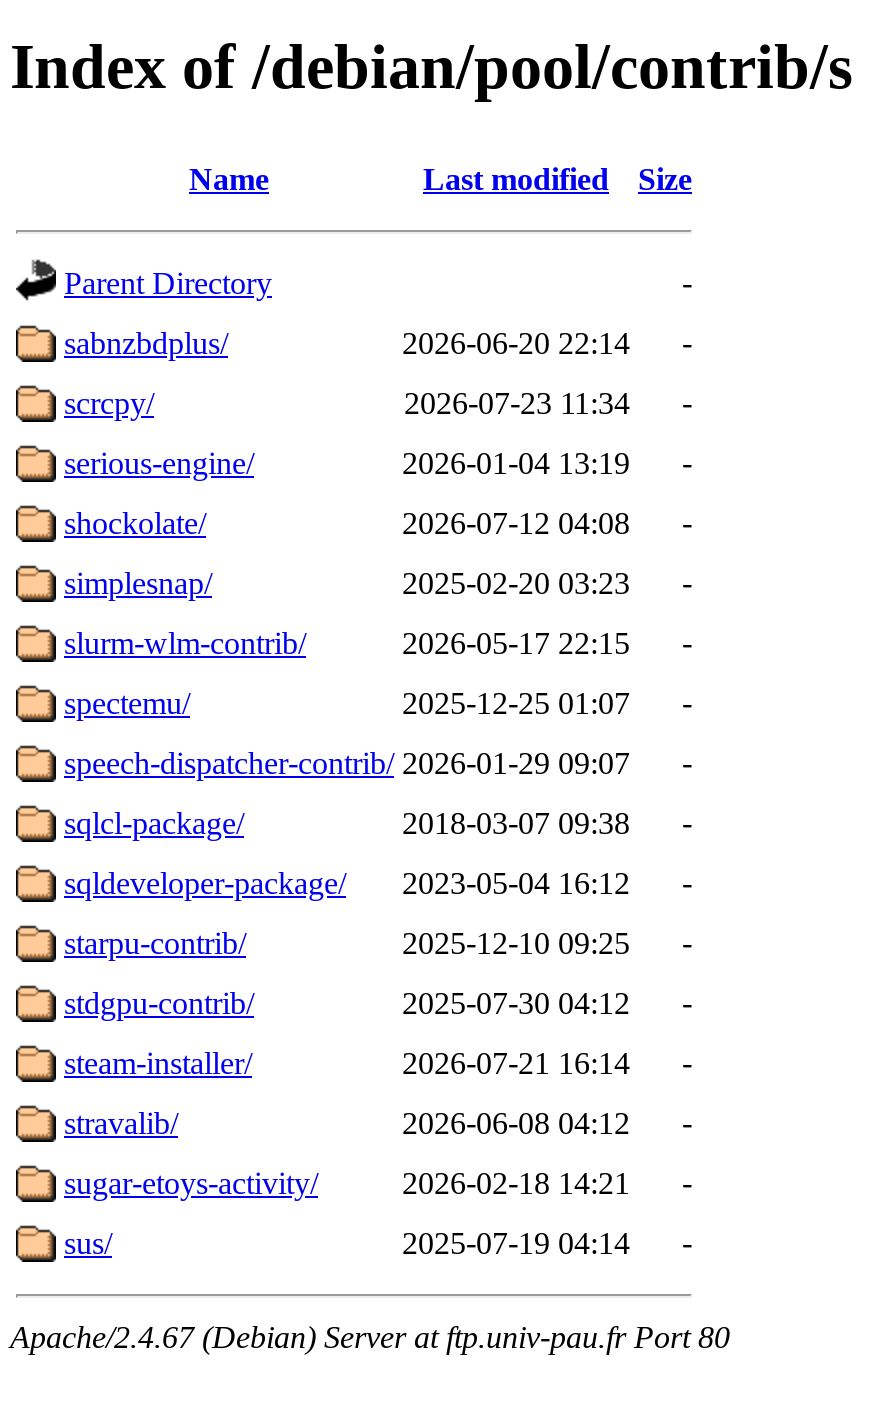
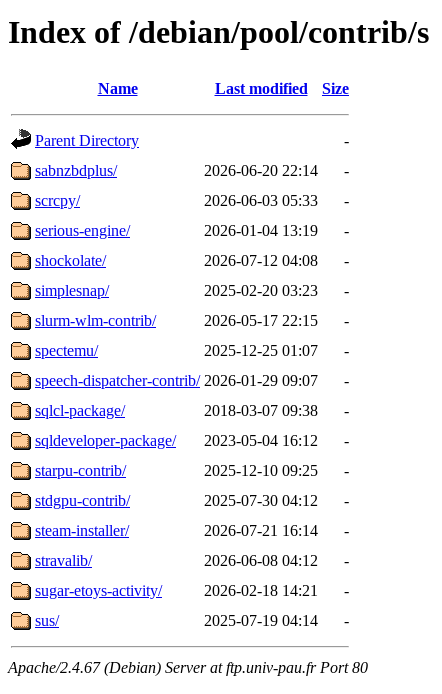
- 2026-07-23 11:34
+ 2026-06-03 05:33
